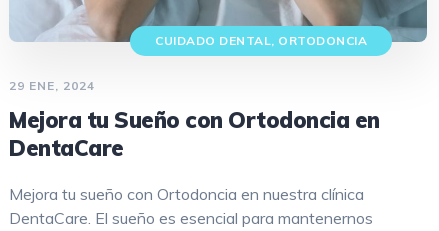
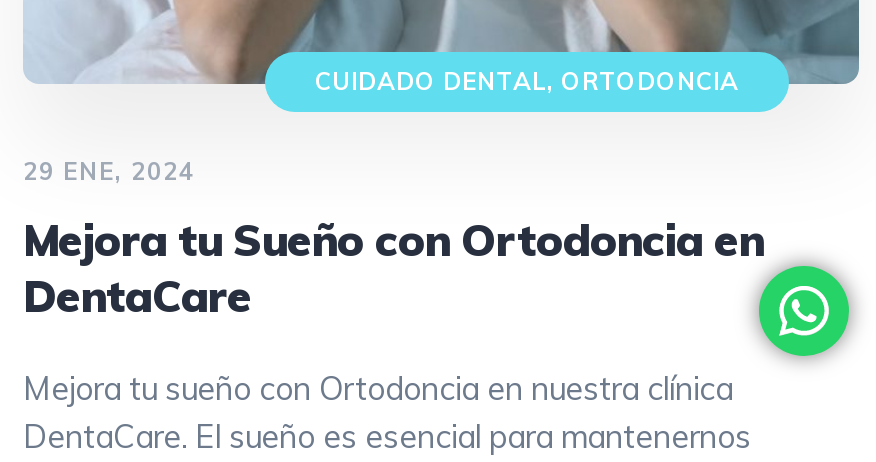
+ [image]
